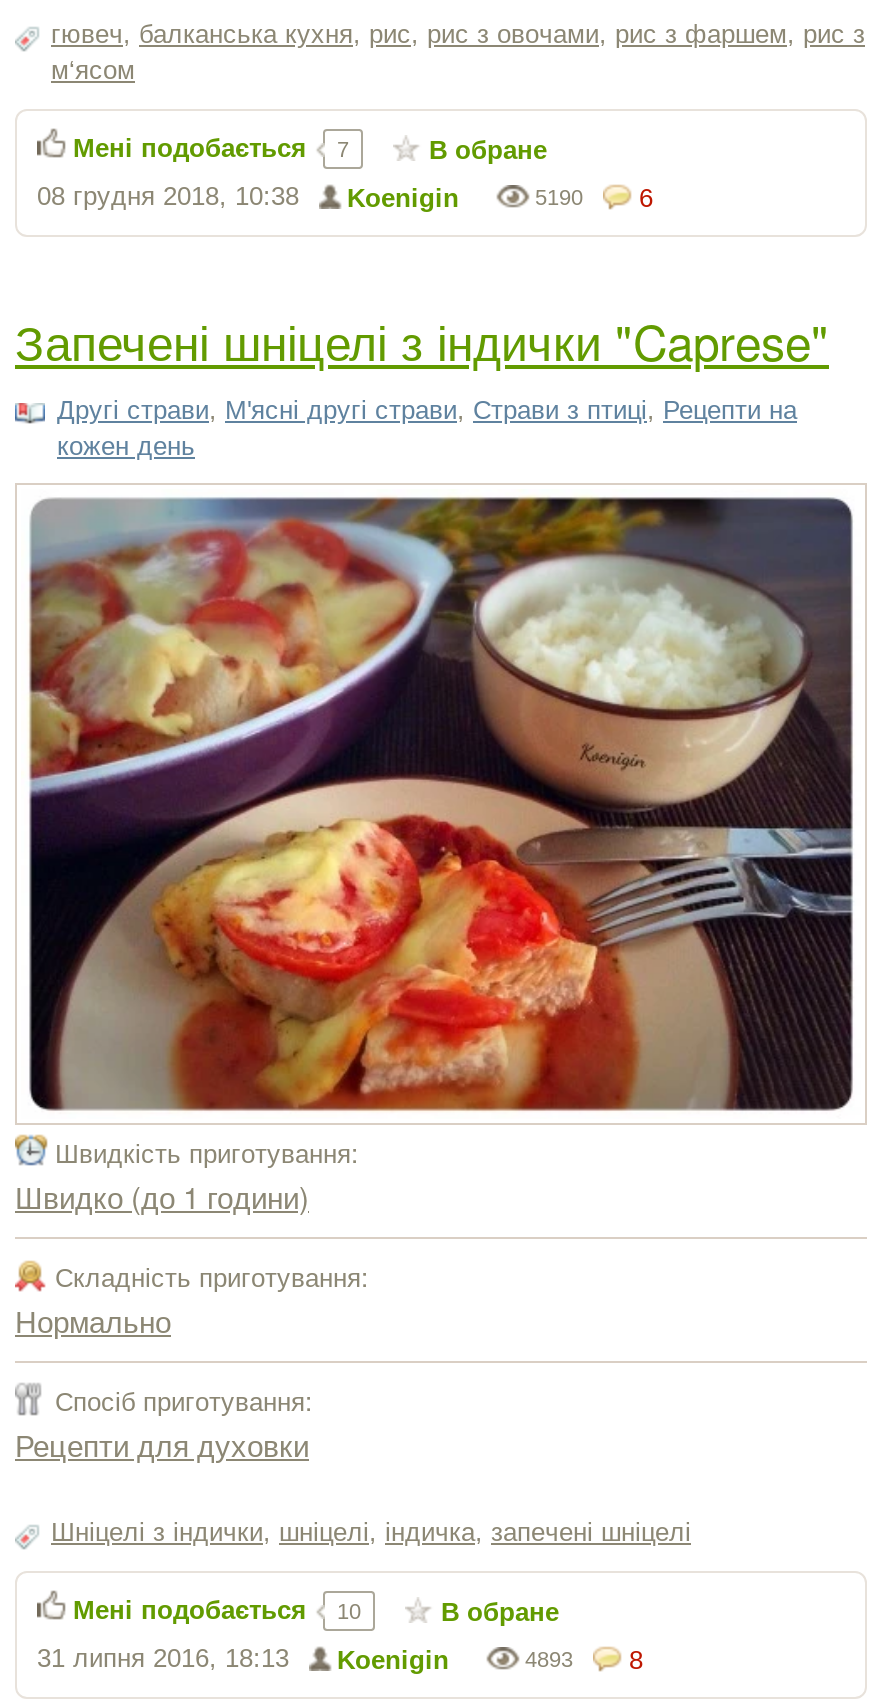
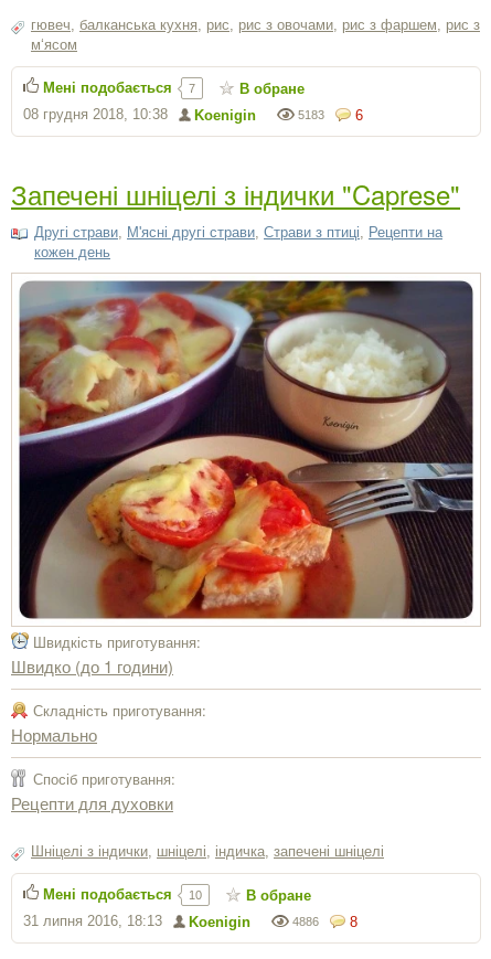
- 5190
+ 5183

- 4893
+ 4886
